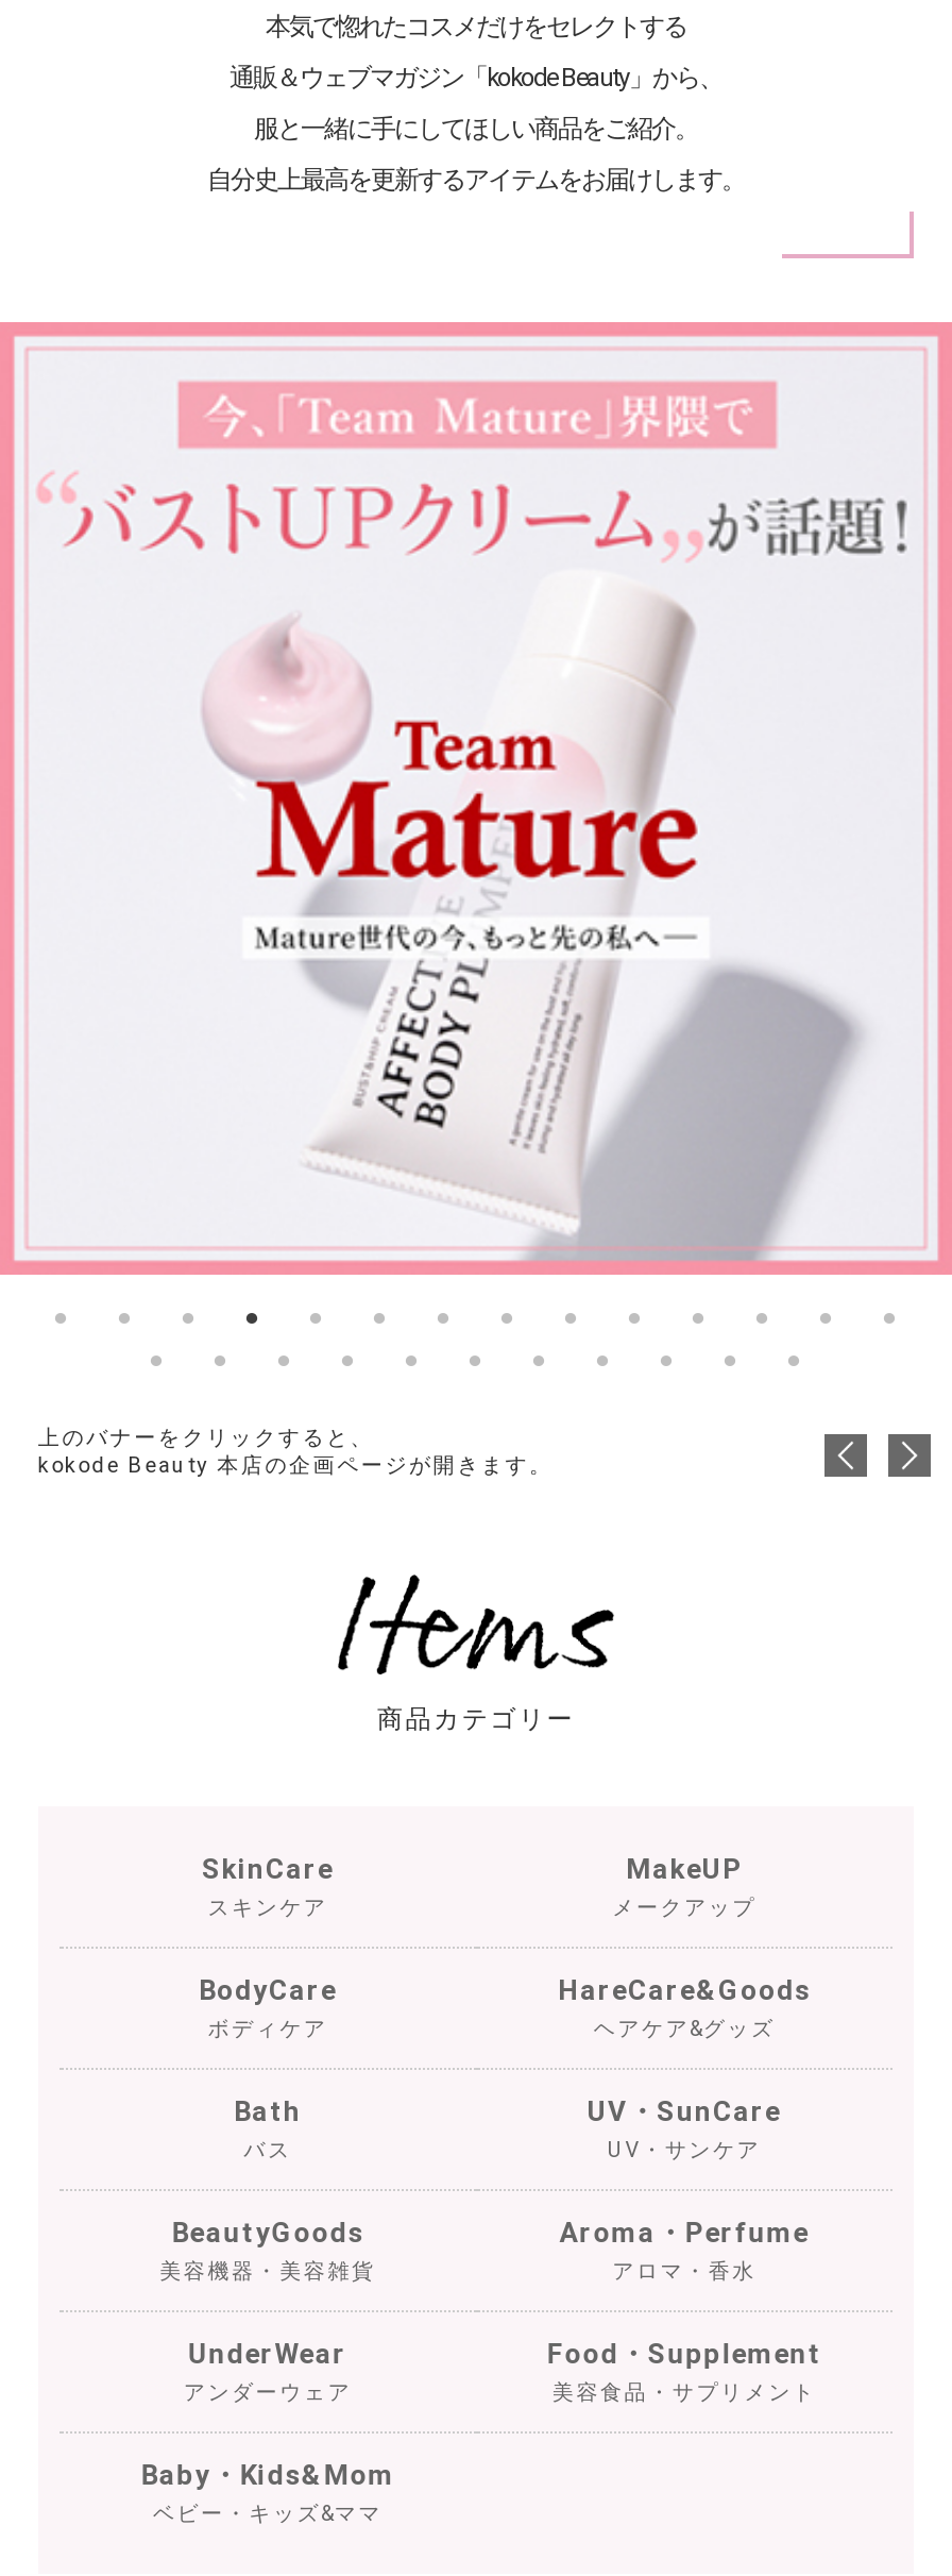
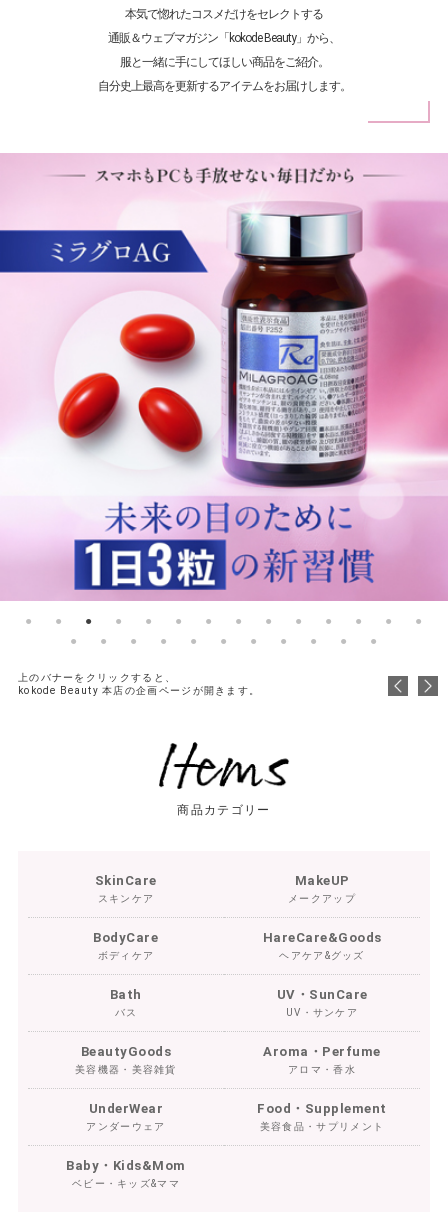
- [image]
+ [image]
